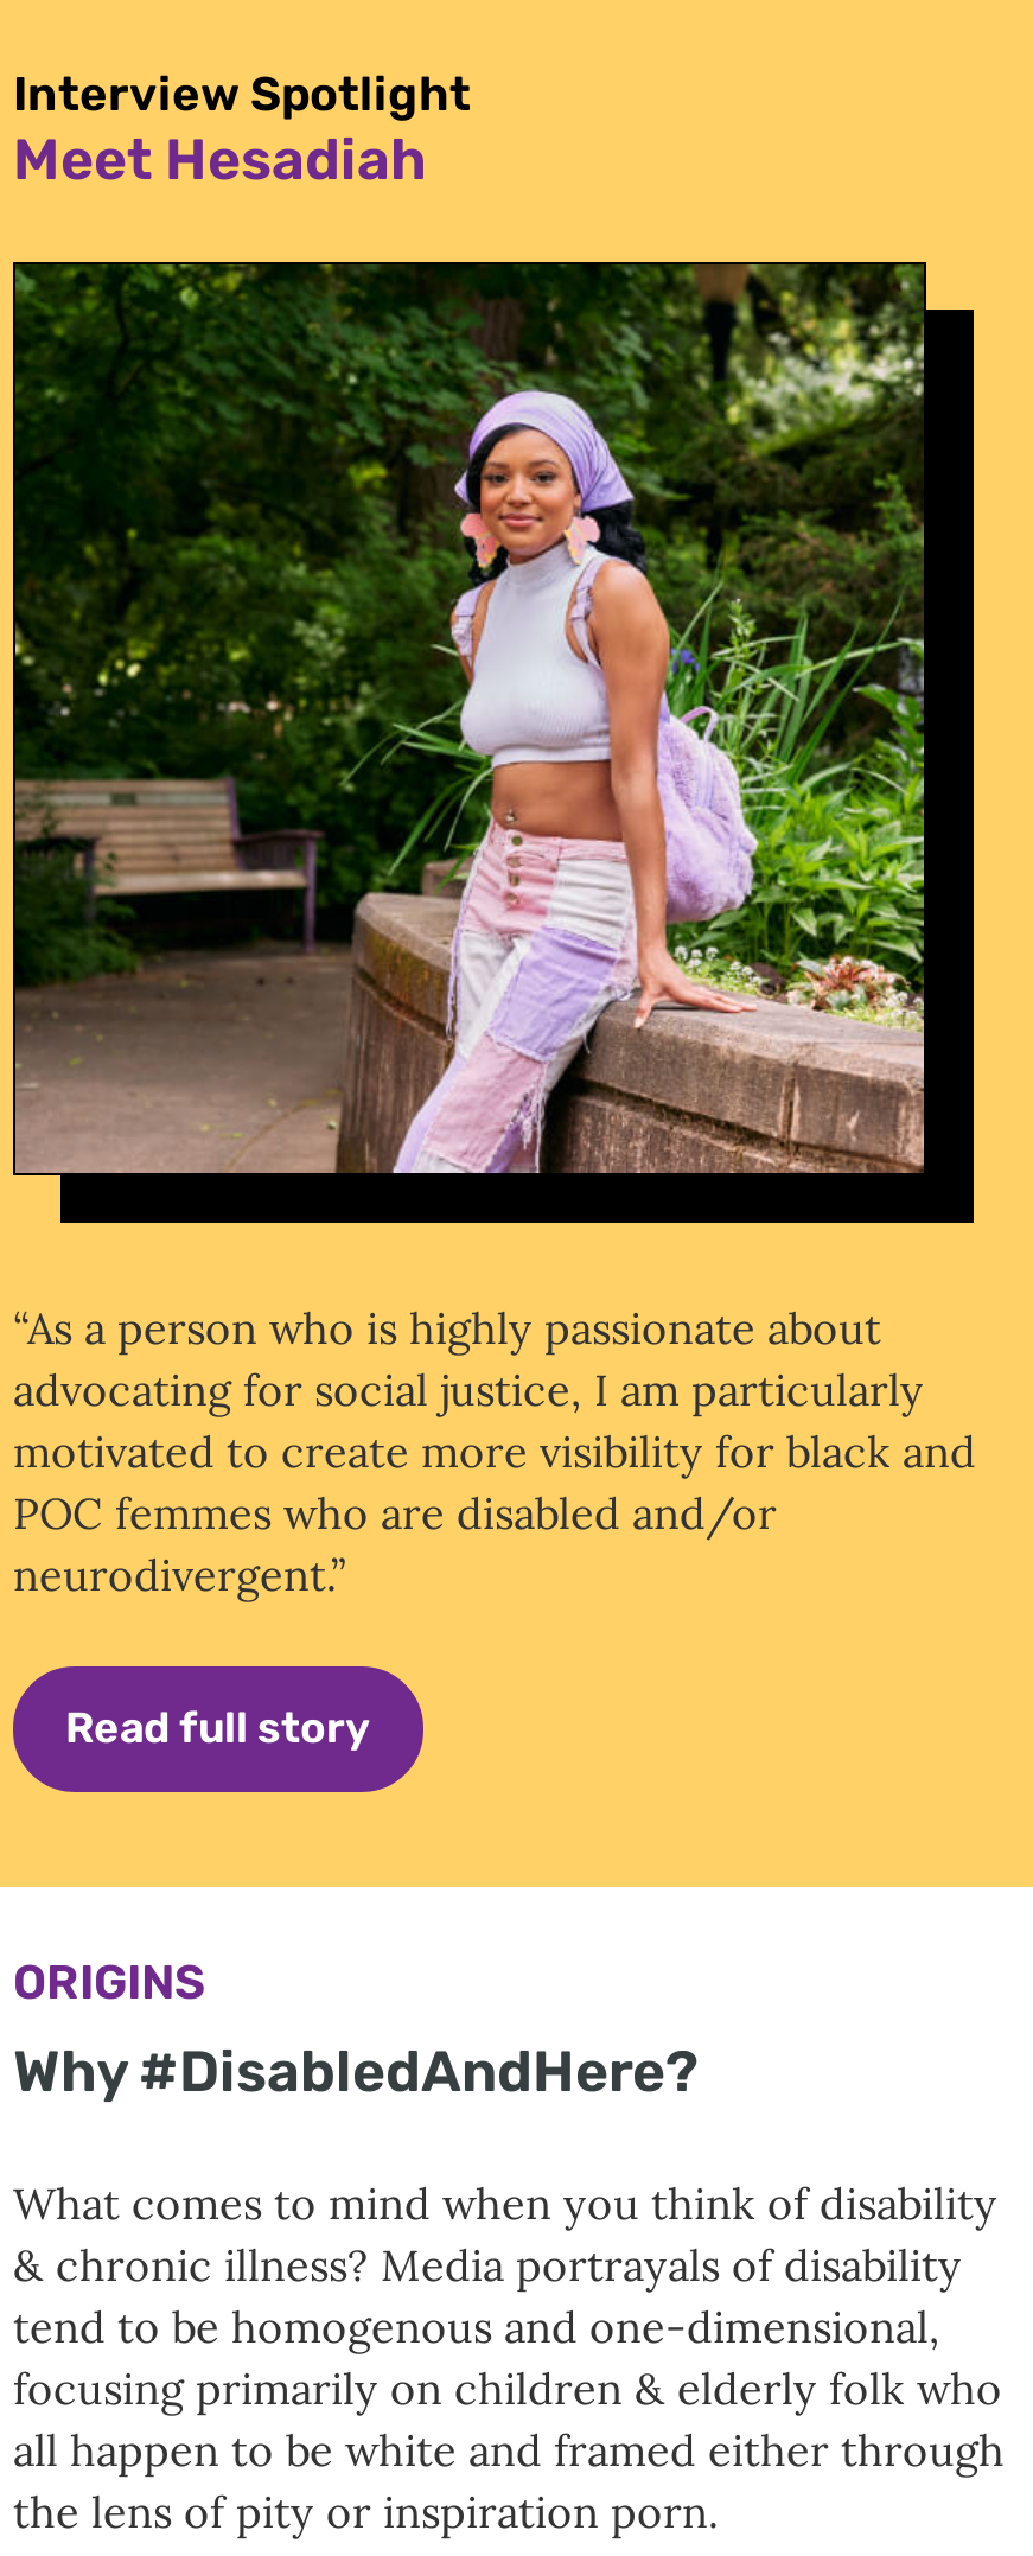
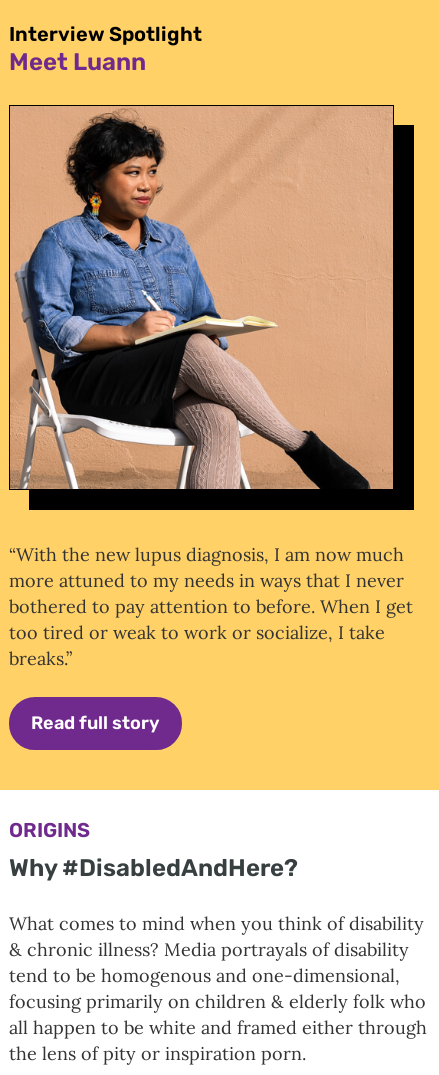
- Meet Hesadiah
+ Meet Luann

- [image]
+ [image]

- “As a person who is highly passionate about
- advocating for social justice, I am particularly
- motivated to create more visibility for black and
- POC femmes who are disabled and/or
- neurodivergent.”
+ “With the new lupus diagnosis, I am now much
+ more attuned to my needs in ways that I never
+ bothered to pay attention to before. When I get
+ too tired or weak to work or socialize, I take
+ breaks.”
